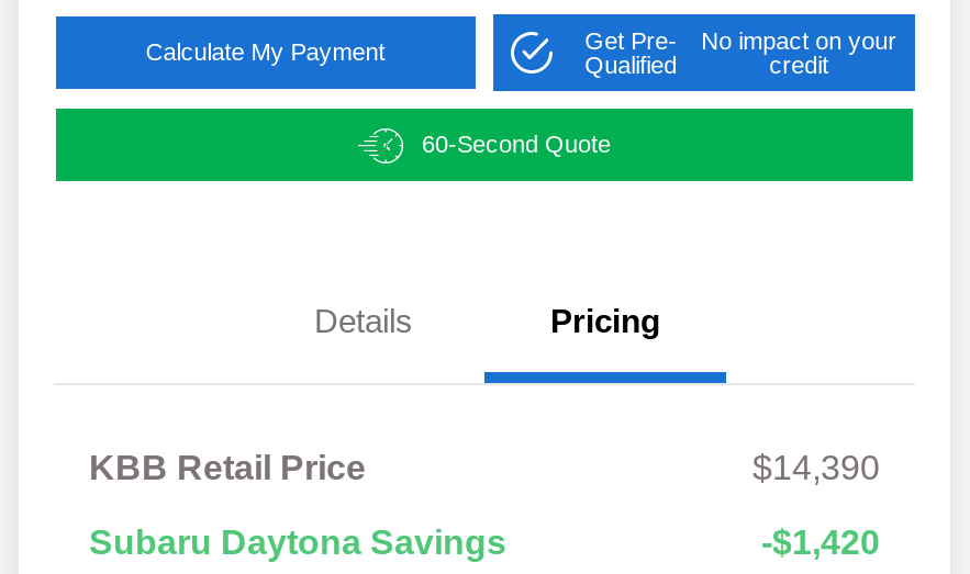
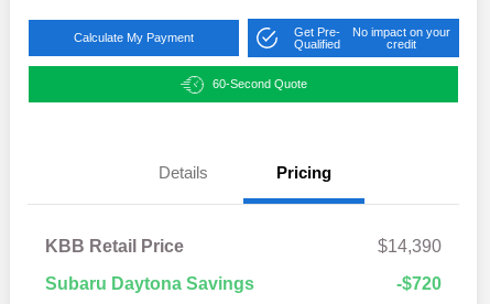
- -$1,420
+ -$720
